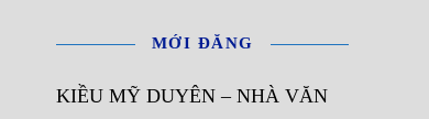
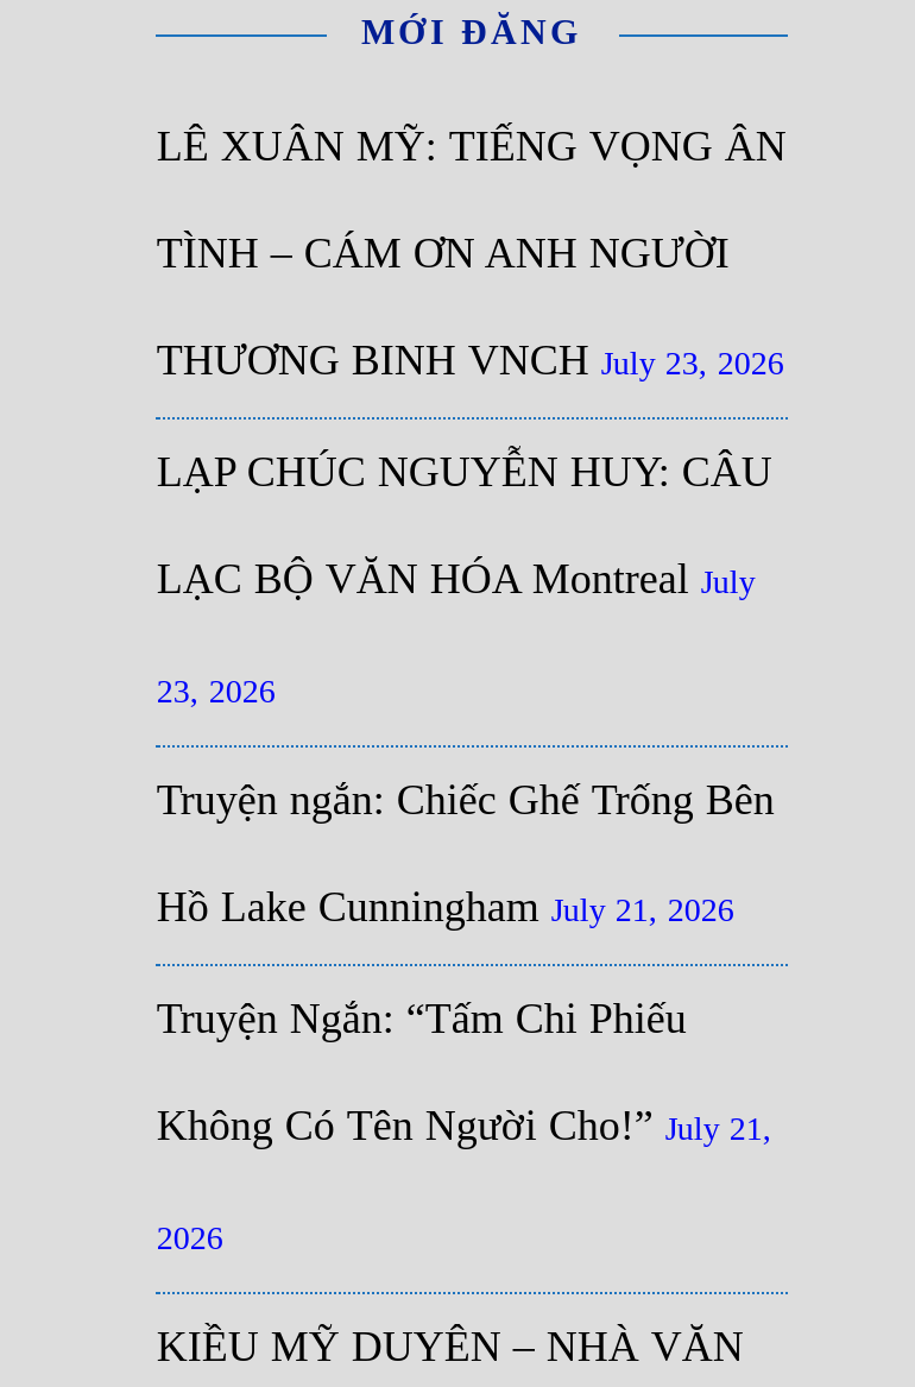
+ LÊ XUÂN MỸ: TIẾNG VỌNG ÂN
+ TÌNH – CÁM ƠN ANH NGƯỜI
+ THƯƠNG BINH VNCH July 23, 2026
+ LẠP CHÚC NGUYỄN HUY: CÂU
+ LẠC BỘ VĂN HÓA Montreal July
+ 23, 2026
+ Truyện ngắn: Chiếc Ghế Trống Bên
+ Hồ Lake Cunningham July 21, 2026
+ Truyện Ngắn: “Tấm Chi Phiếu
+ Không Có Tên Người Cho!” July 21,
+ 2026
